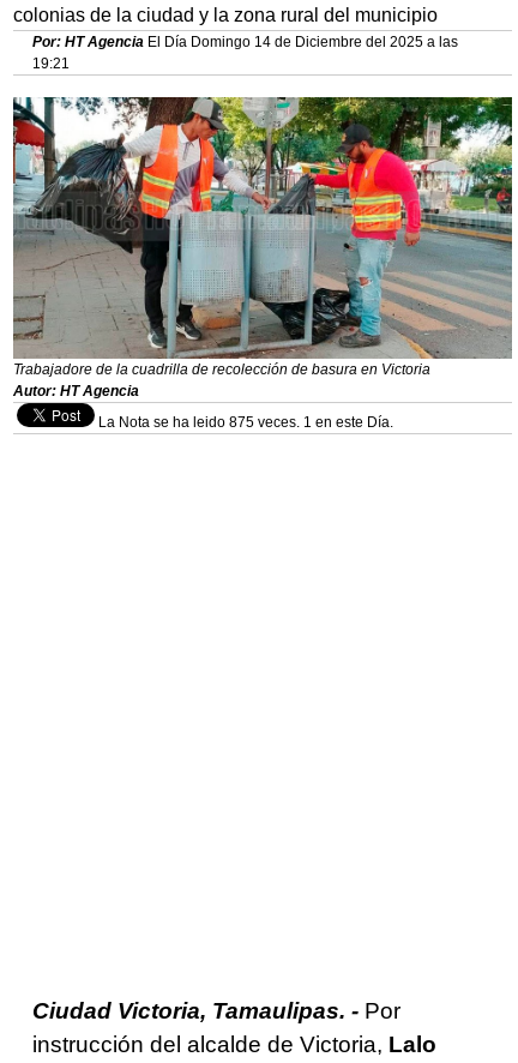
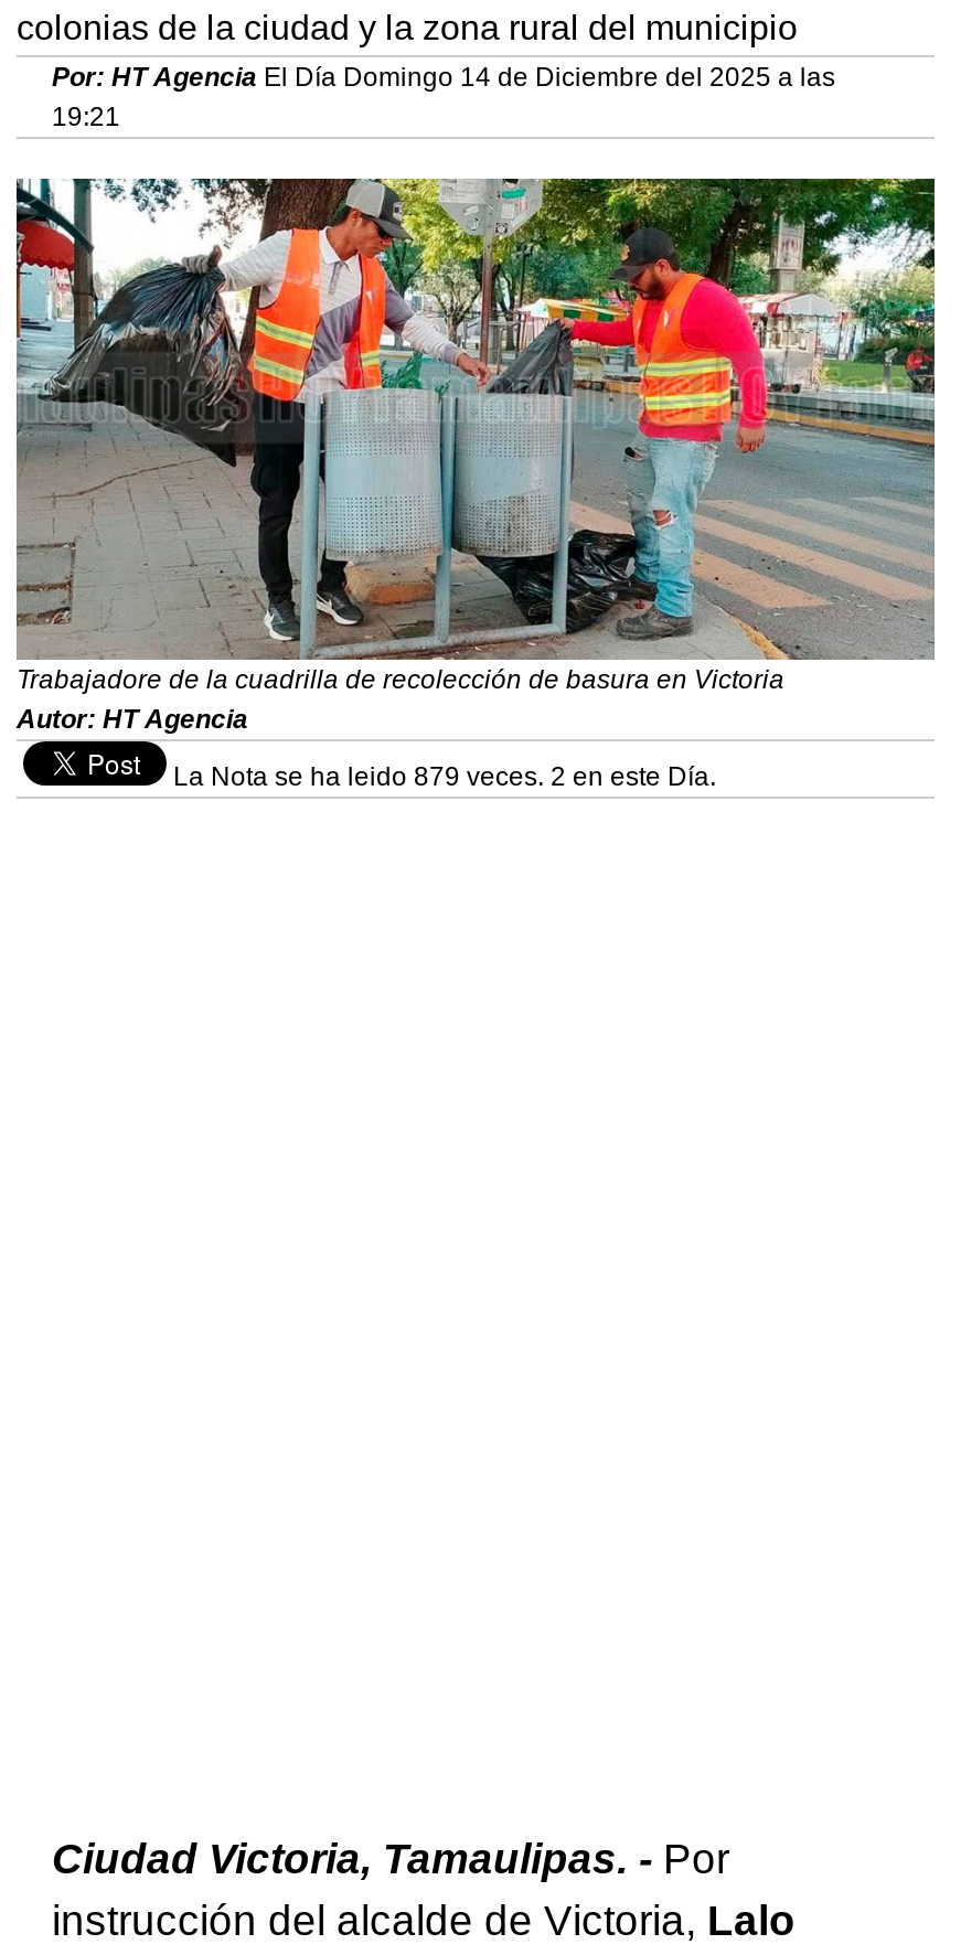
- La Nota se ha leido 875 veces. 1 en este Día.
+ La Nota se ha leido 879 veces. 2 en este Día.
